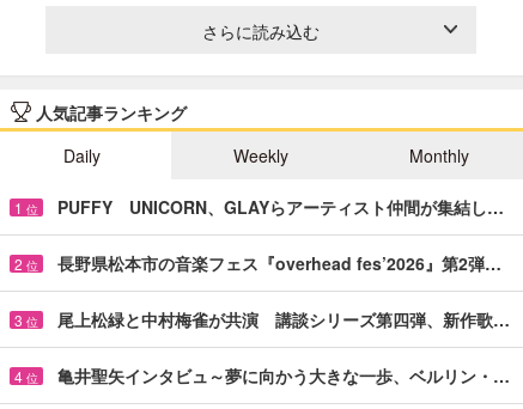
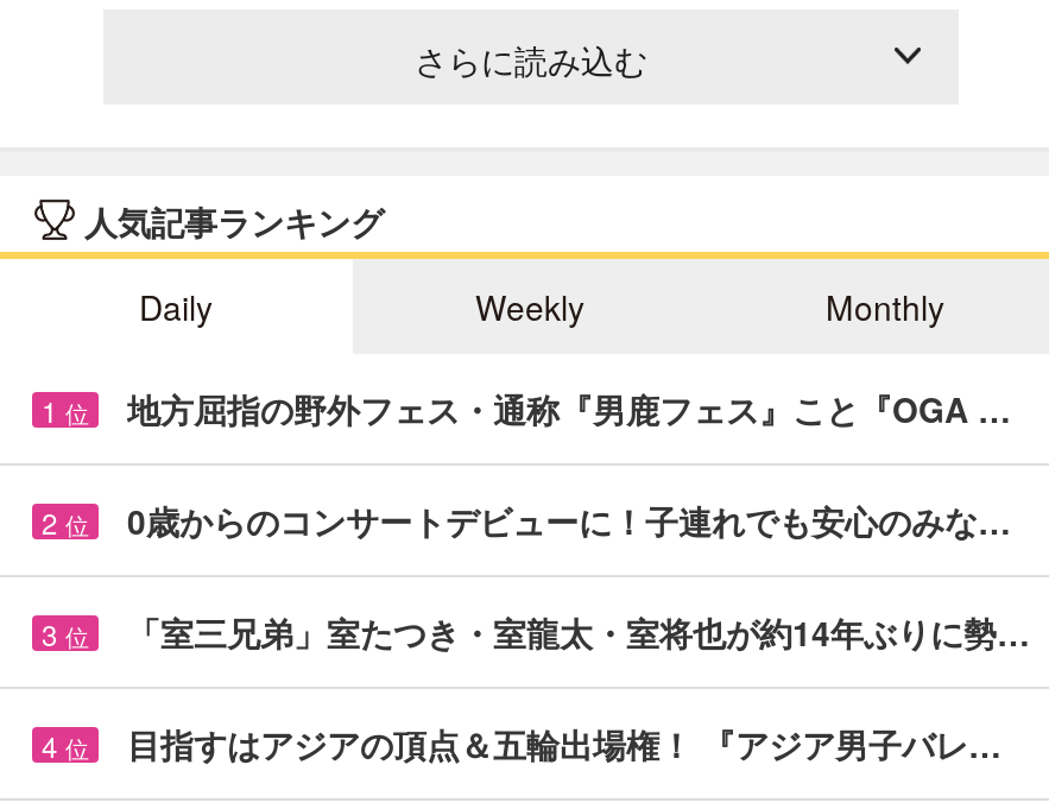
- PUFFY UNICORN、GLAYらアーティスト仲間が集結し…
+ 地方屈指の野外フェス・通称『男鹿フェス』こと『OGA …

- 長野県松本市の音楽フェス『overhead fes’2026』第2弾…
+ 0歳からのコンサートデビューに！子連れでも安心のみな…

- 尾上松緑と中村梅雀が共演 講談シリーズ第四弾、新作歌…
+ 「室三兄弟」室たつき・室龍太・室将也が約14年ぶりに勢…

- 亀井聖矢インタビュ～夢に向かう大きな一歩、ベルリン・…
+ 目指すはアジアの頂点＆五輪出場権！ 『アジア男子バレ…
